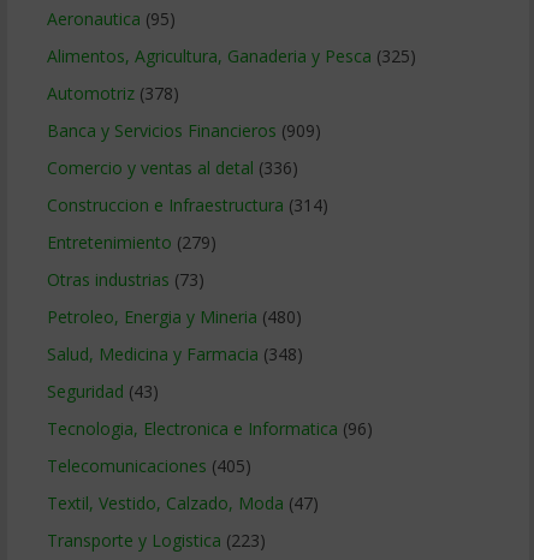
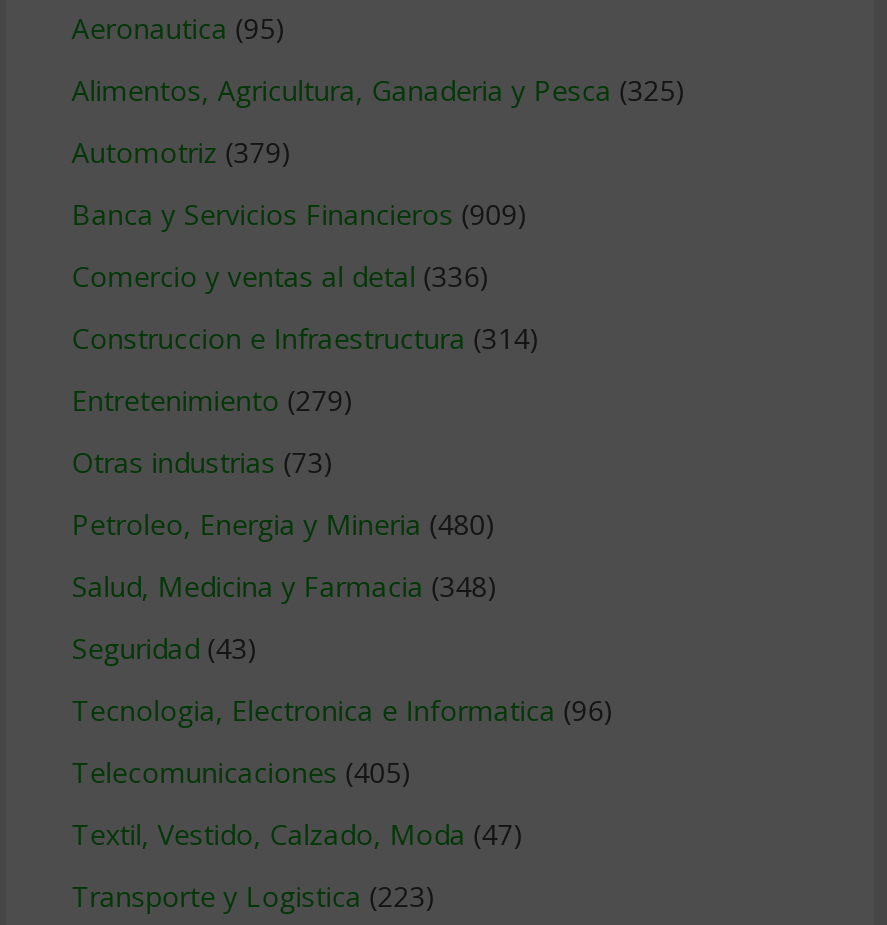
- Automotriz (378)
+ Automotriz (379)
